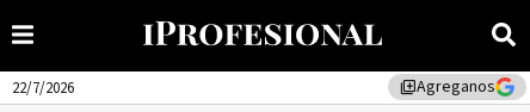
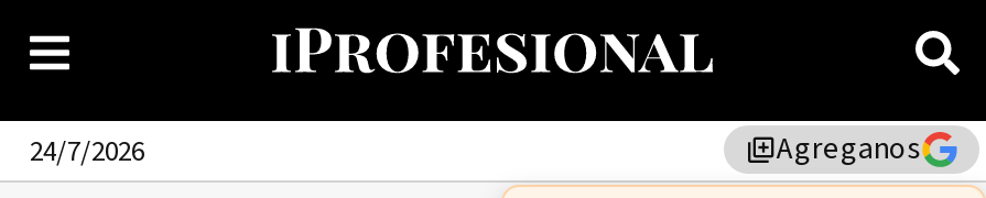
- 22/7/2026
+ 24/7/2026
